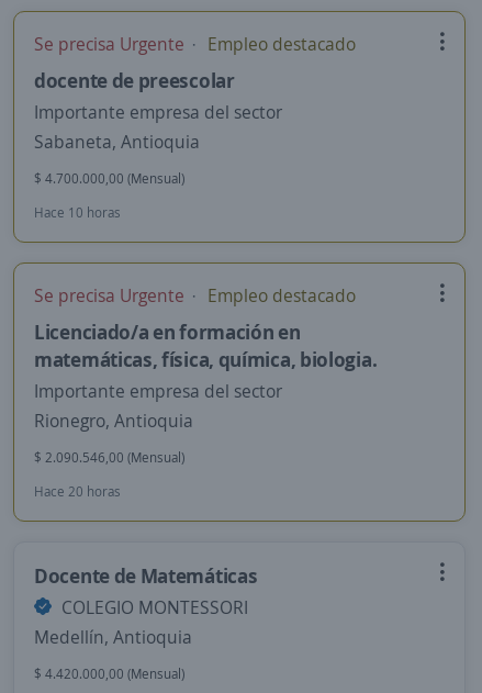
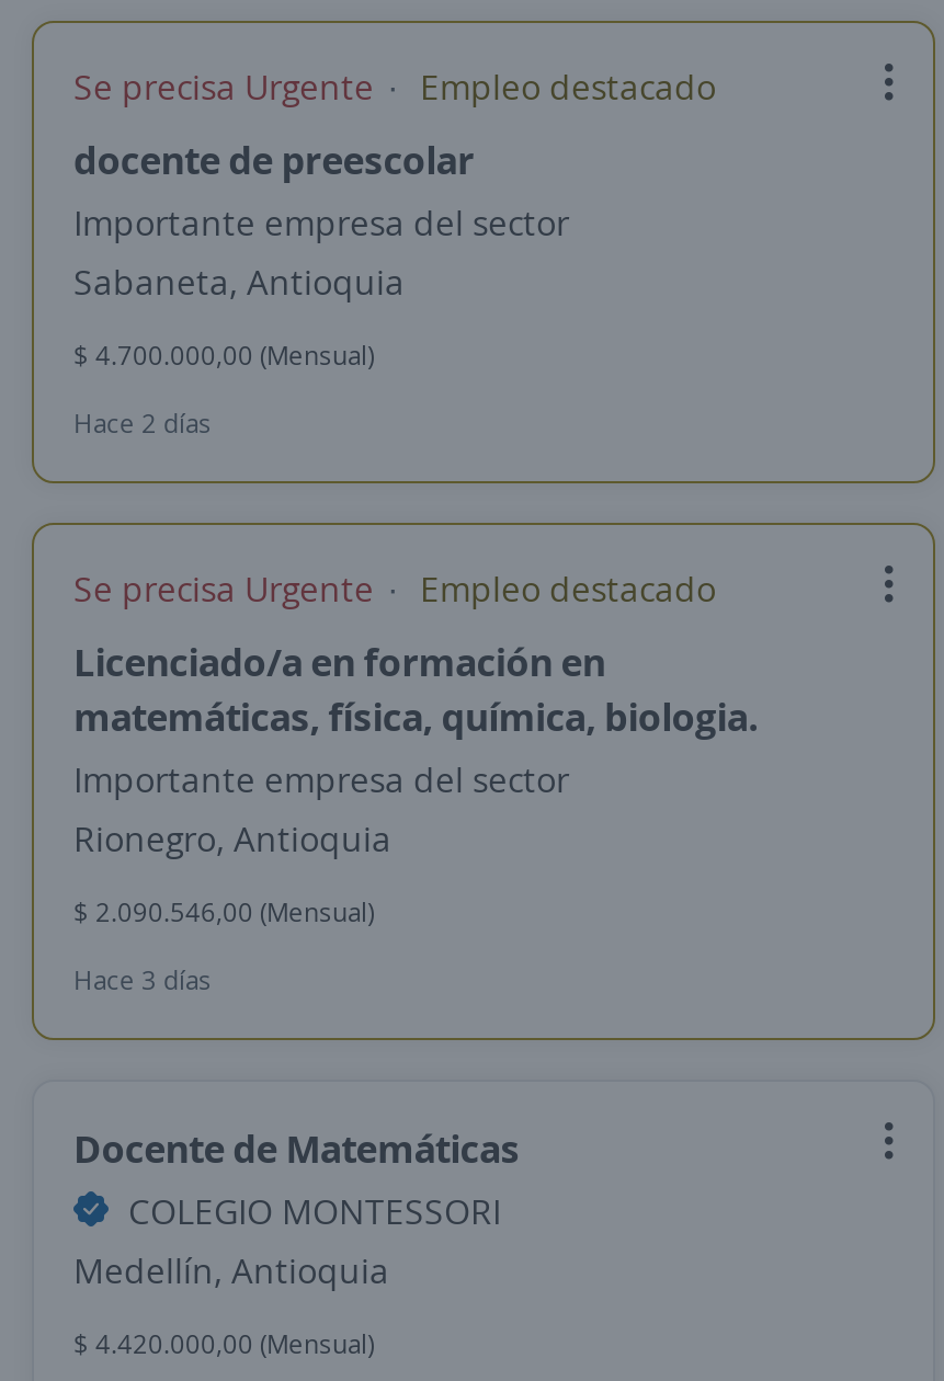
- Hace 10 horas
+ Hace 2 días

- Hace 20 horas
+ Hace 3 días
